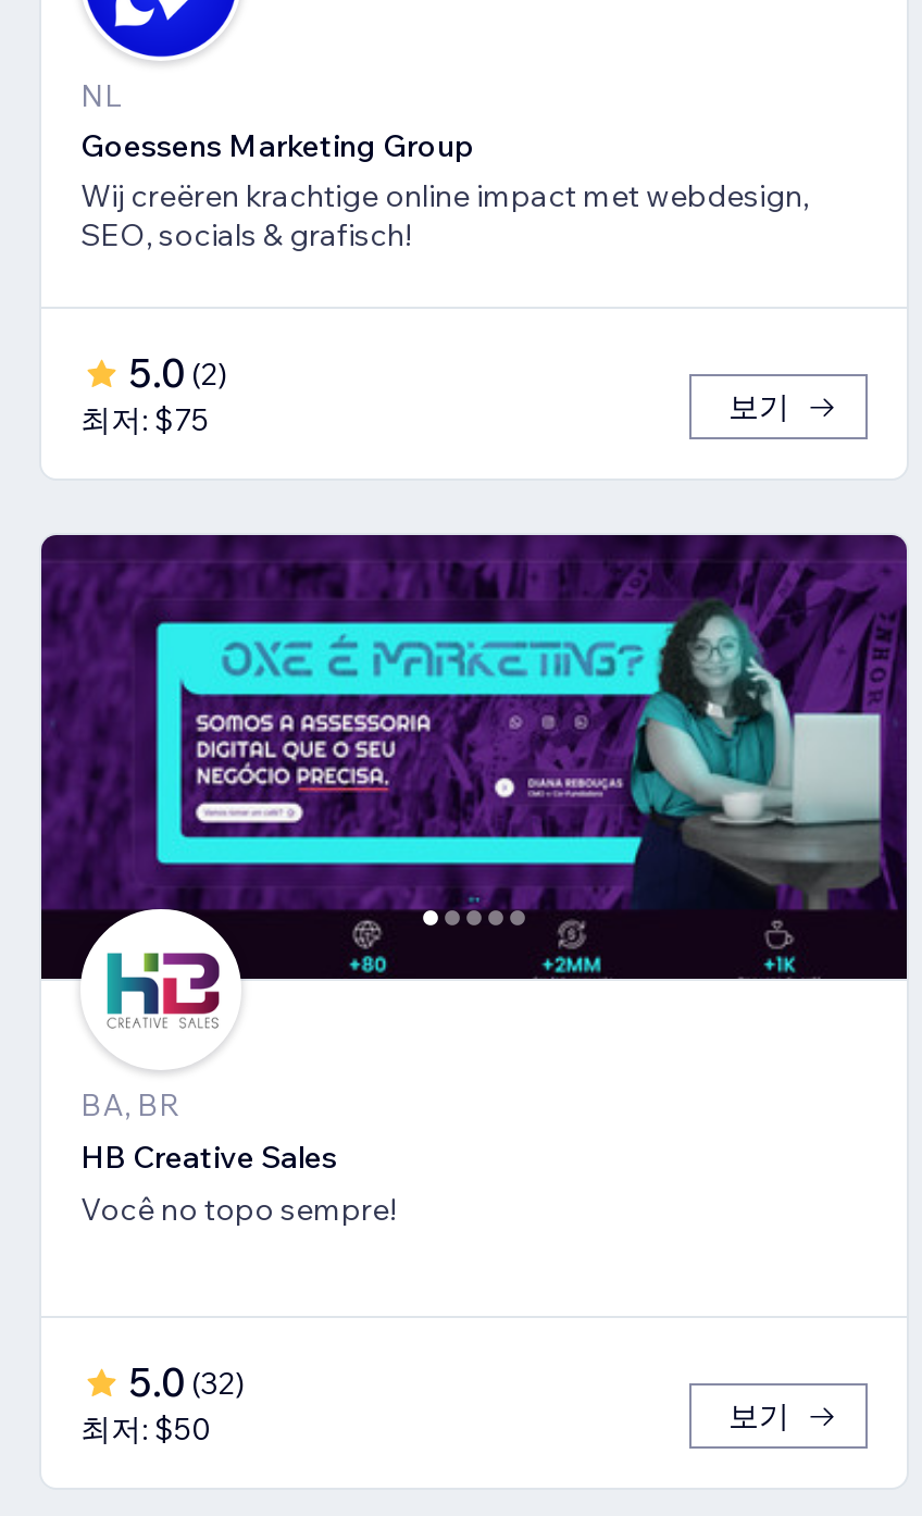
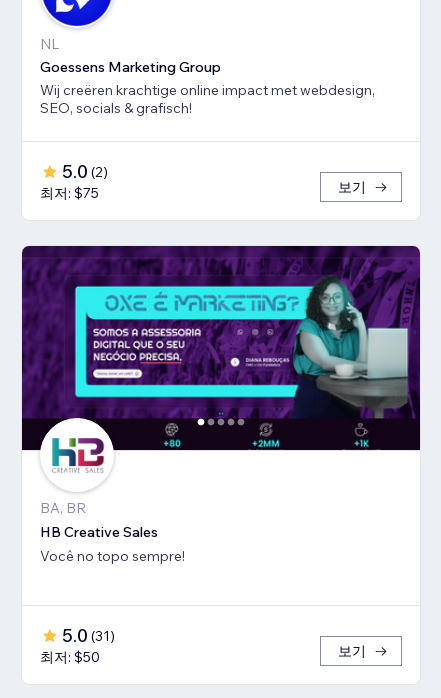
- 5.0 (32)
+ 5.0 (31)
